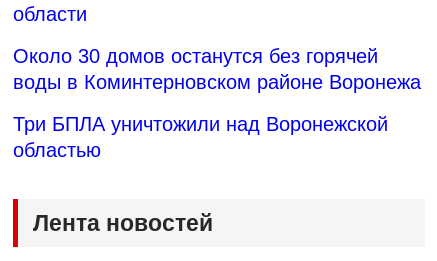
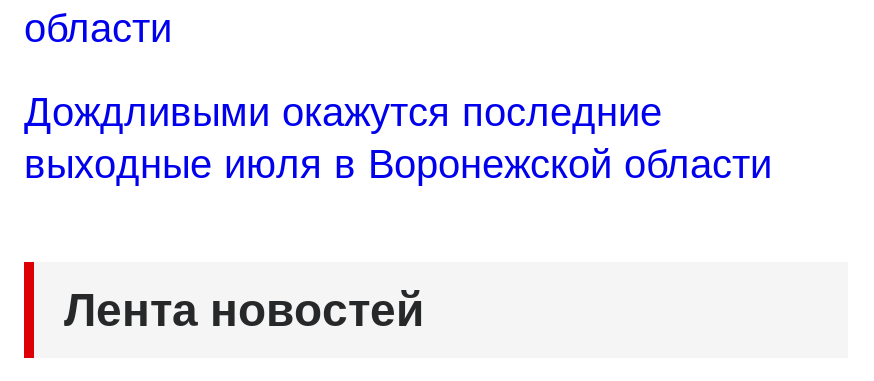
- Около 30 домов останутся без горячей
- воды в Коминтерновском районе Воронежа
- Три БПЛА уничтожили над Воронежской
- областью
+ Дождливыми окажутся последние
+ выходные июля в Воронежской области
